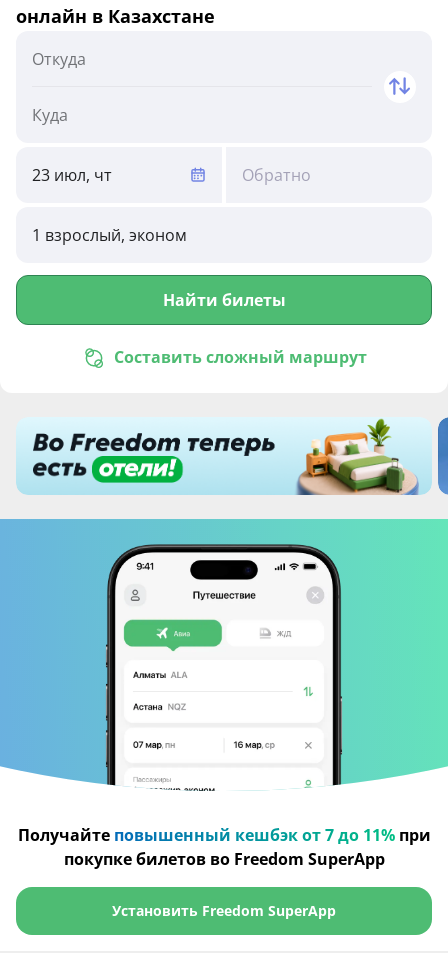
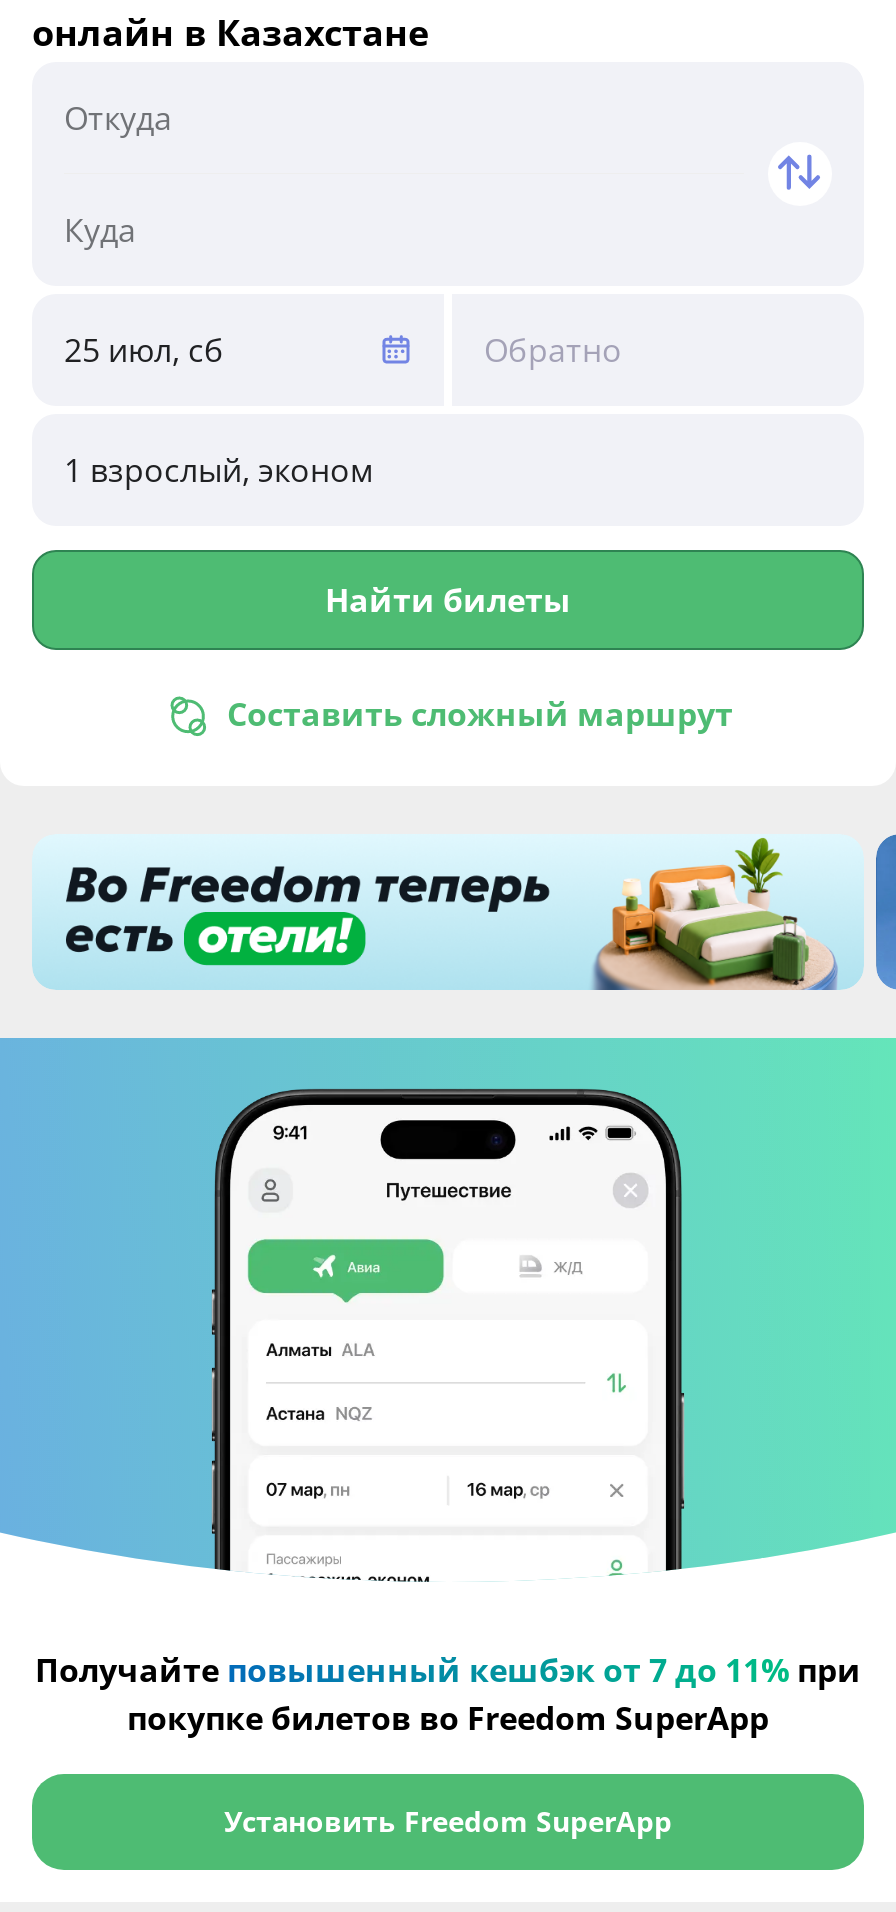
- 23 июл, чт
+ 25 июл, сб
